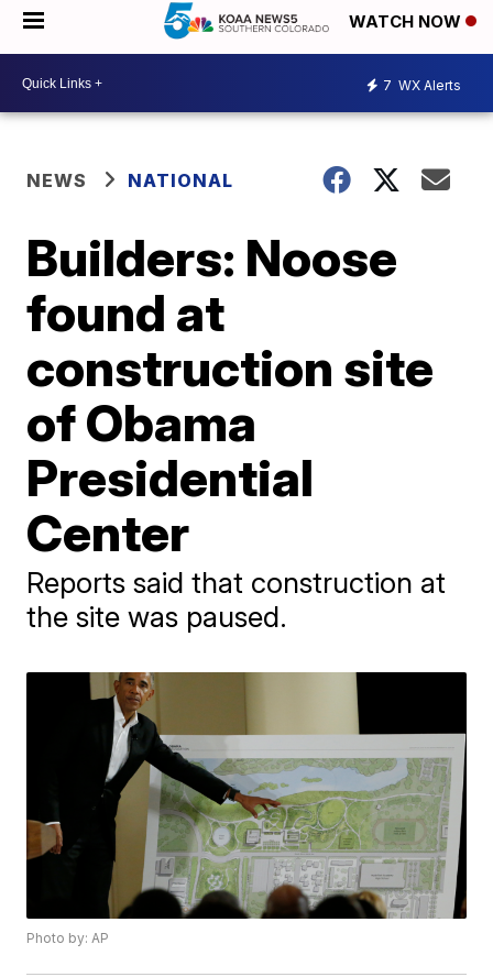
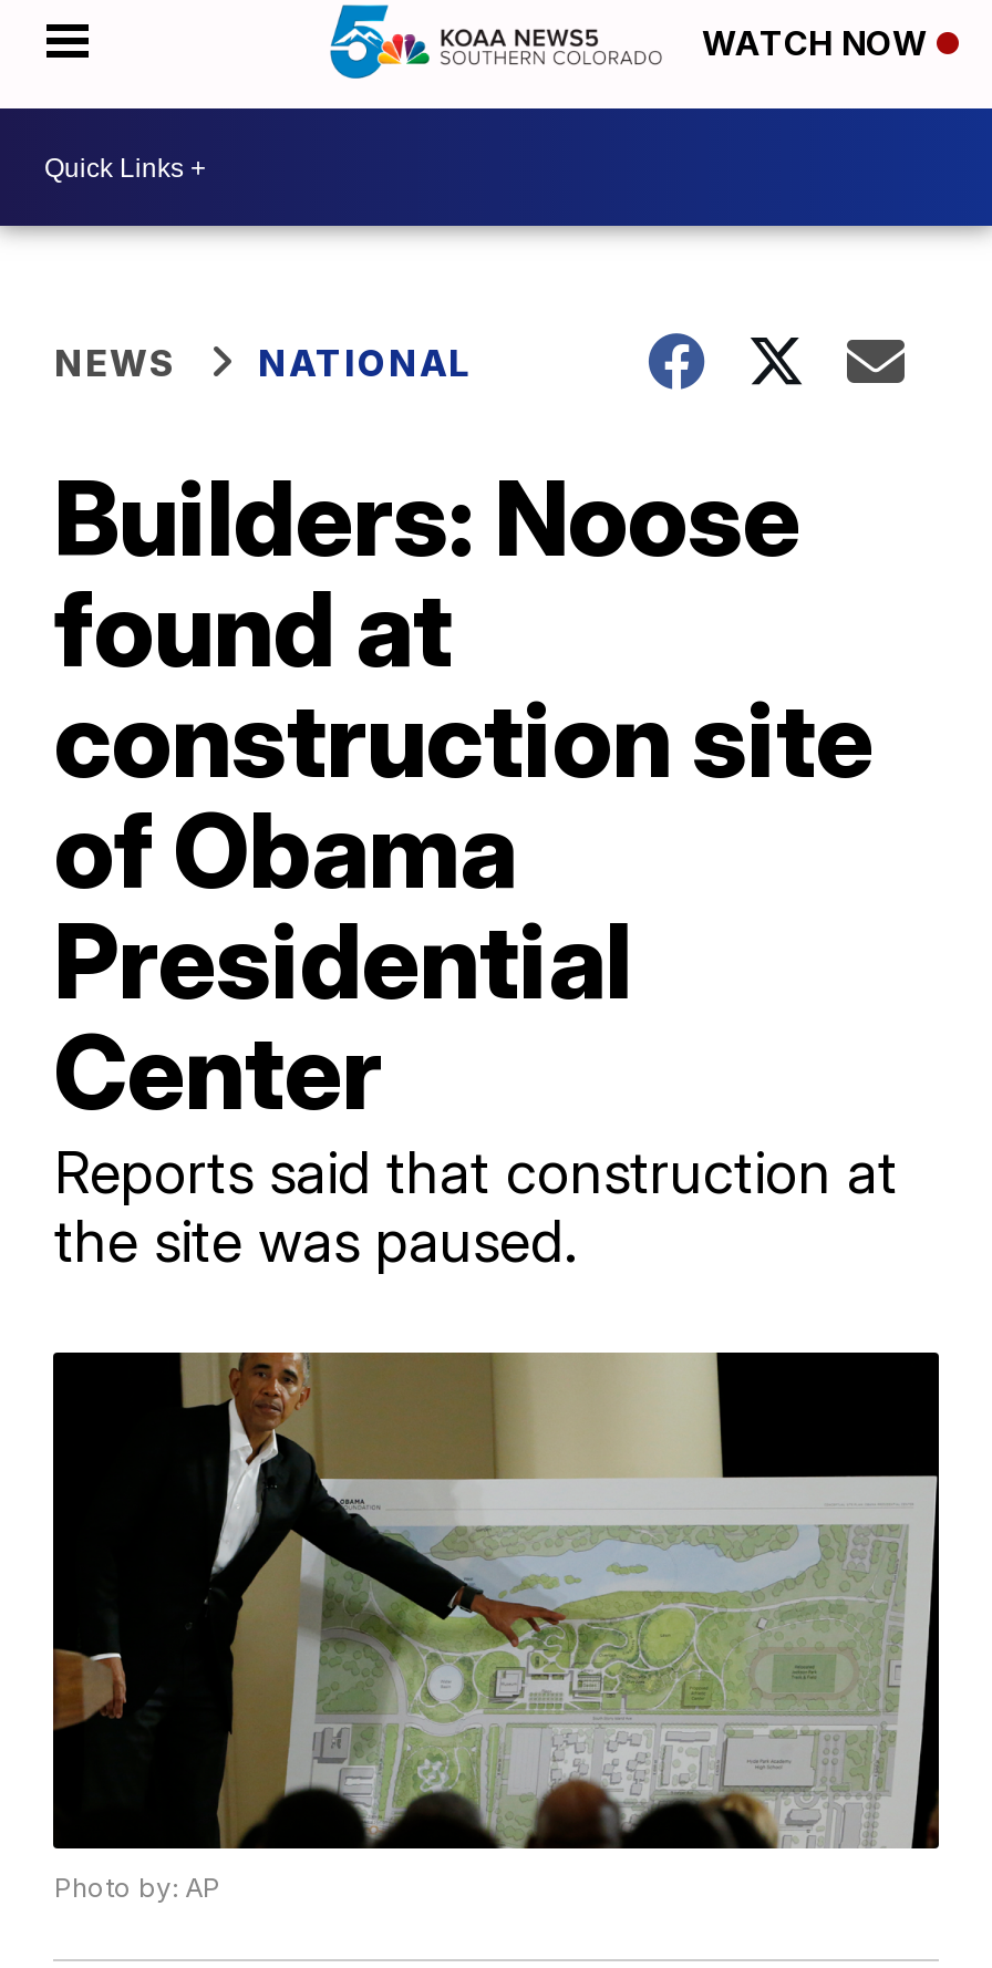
- 7 WX Alerts
